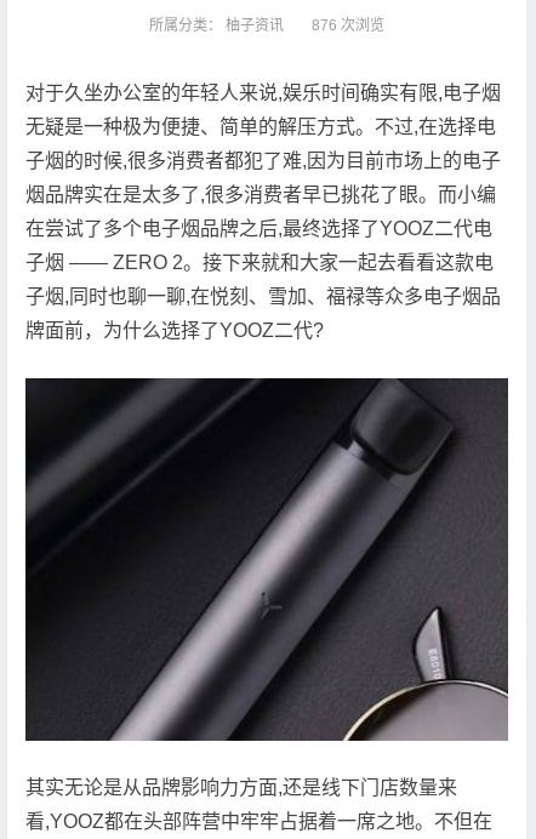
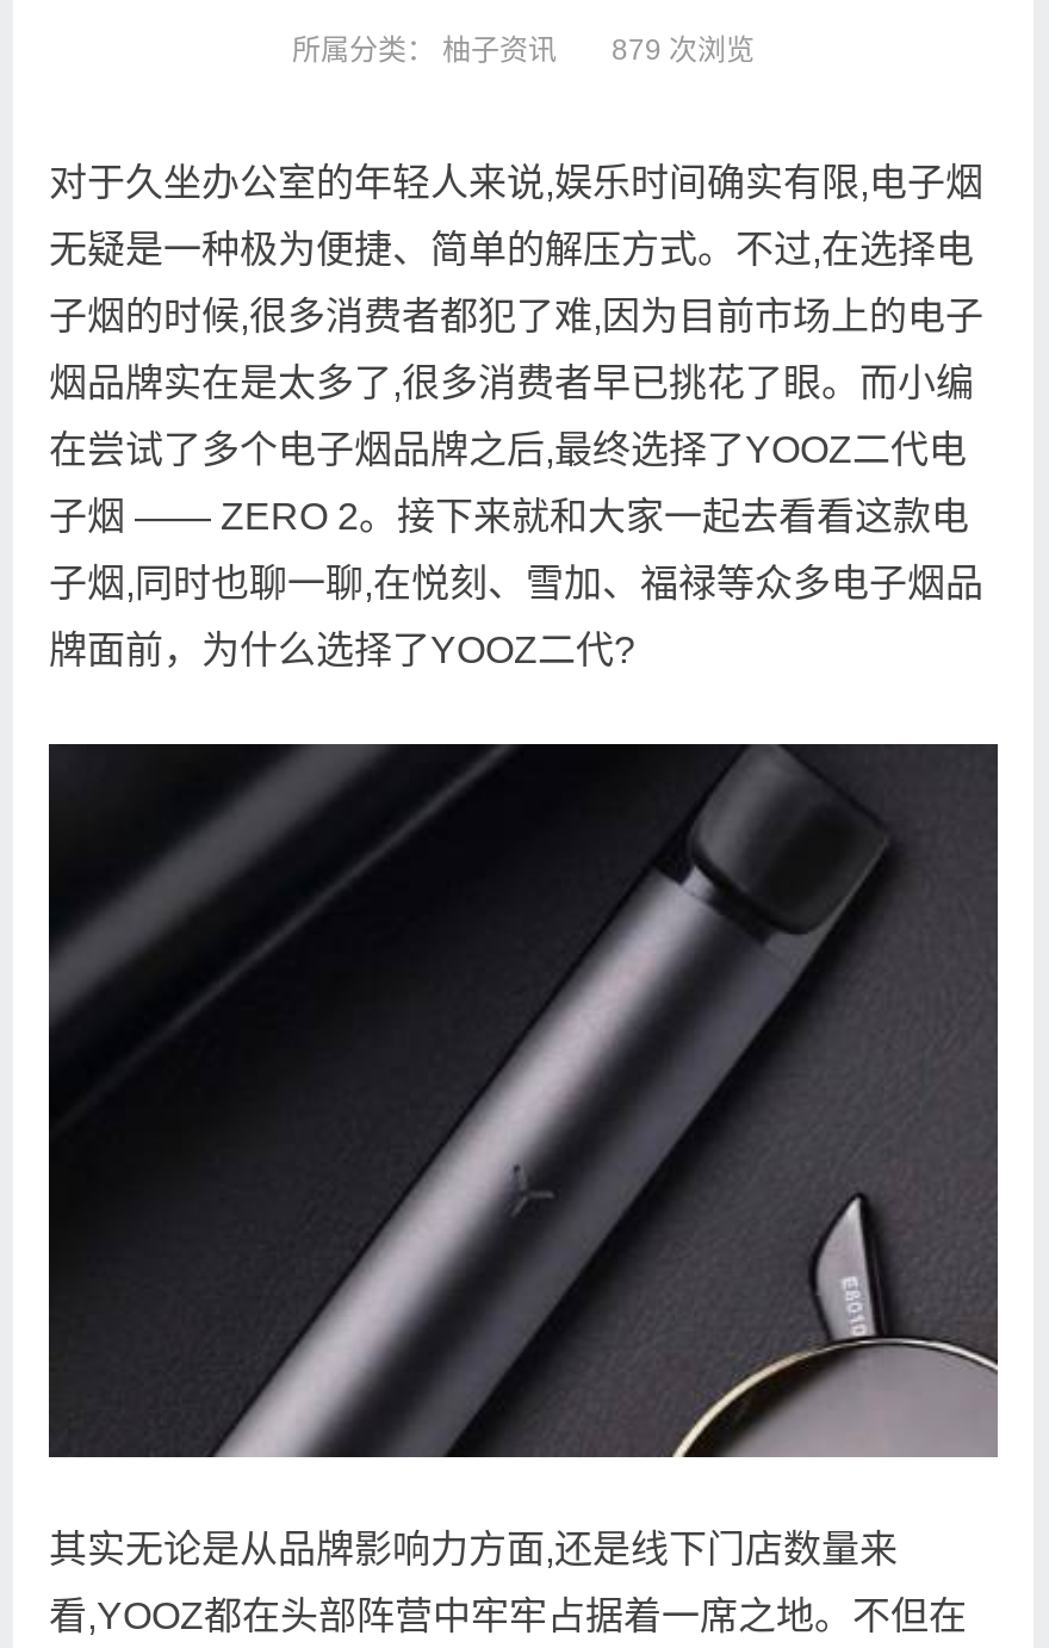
- 所属分类： 柚子资讯 876 次浏览
+ 所属分类： 柚子资讯 879 次浏览
